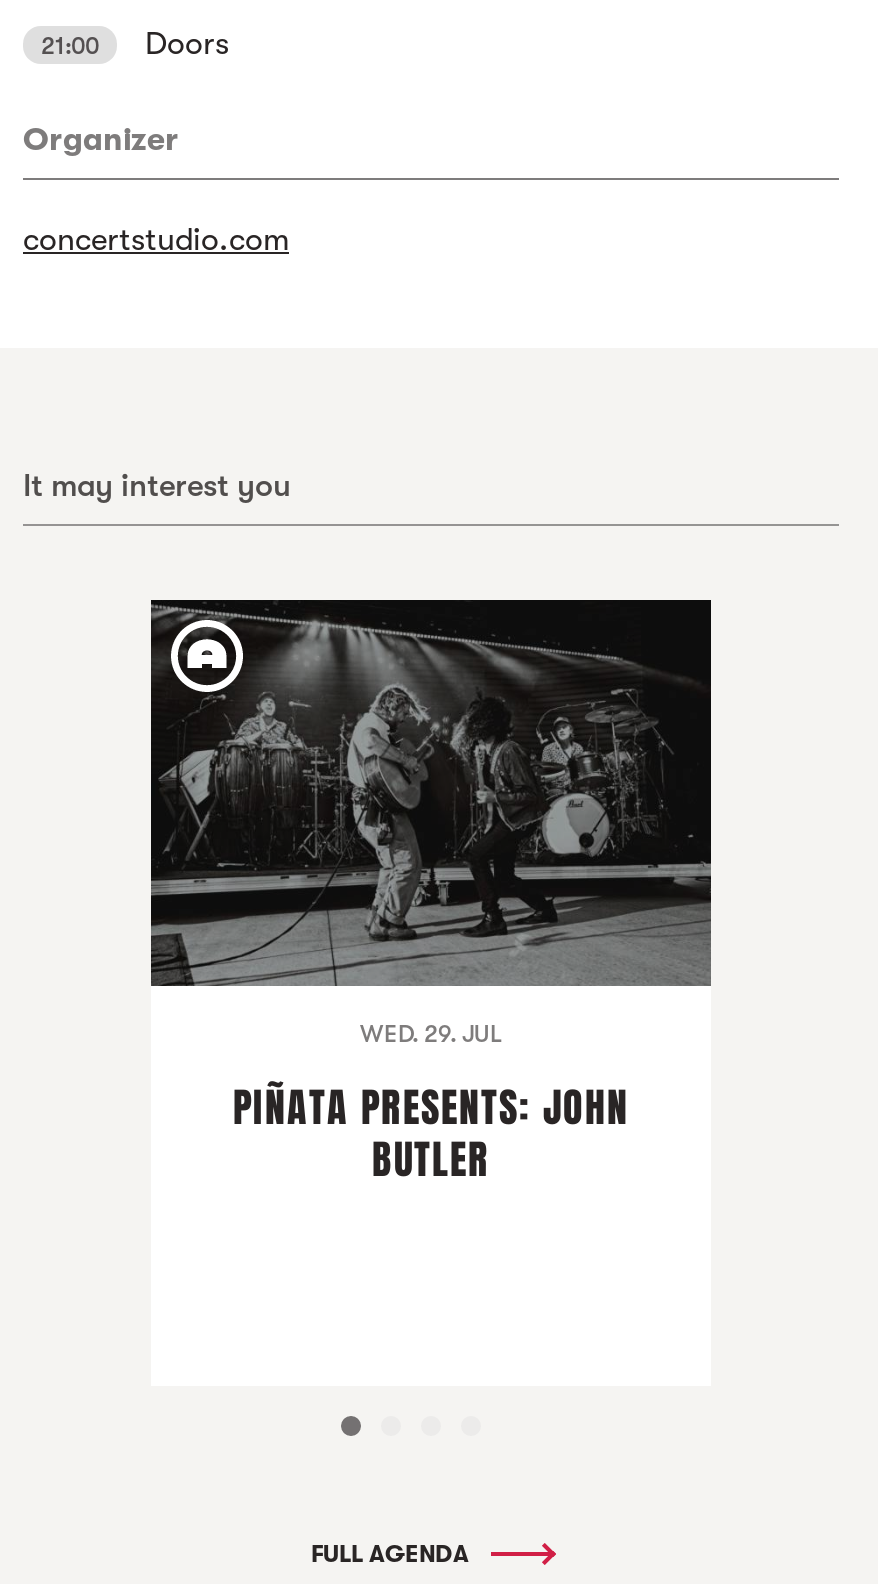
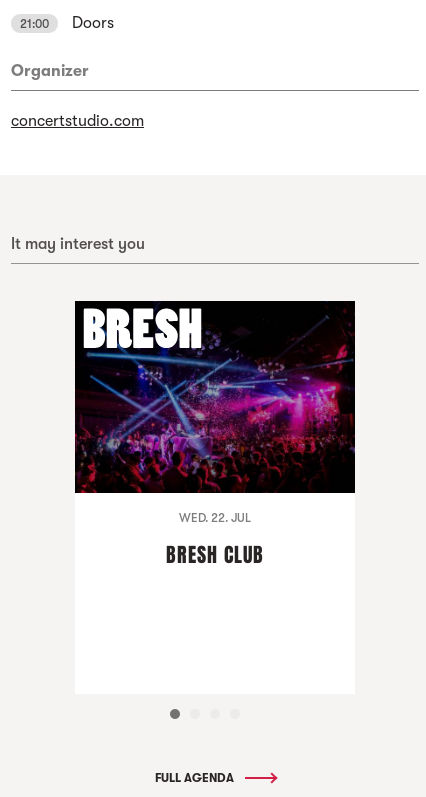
- [image]
- WED. 29. JUL
+ [image]
+ WED. 22. JUL

- PIÑATA PRESENTS: JOHN
- BUTLER
+ BRESH CLUB
